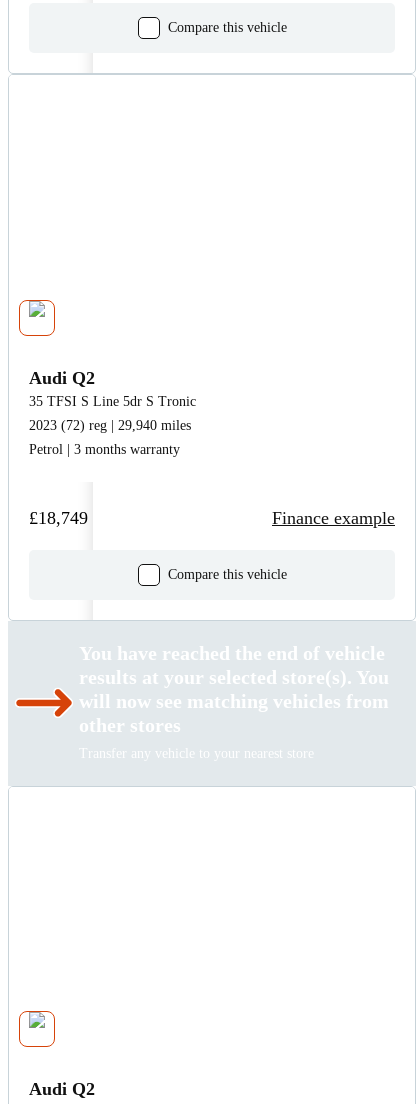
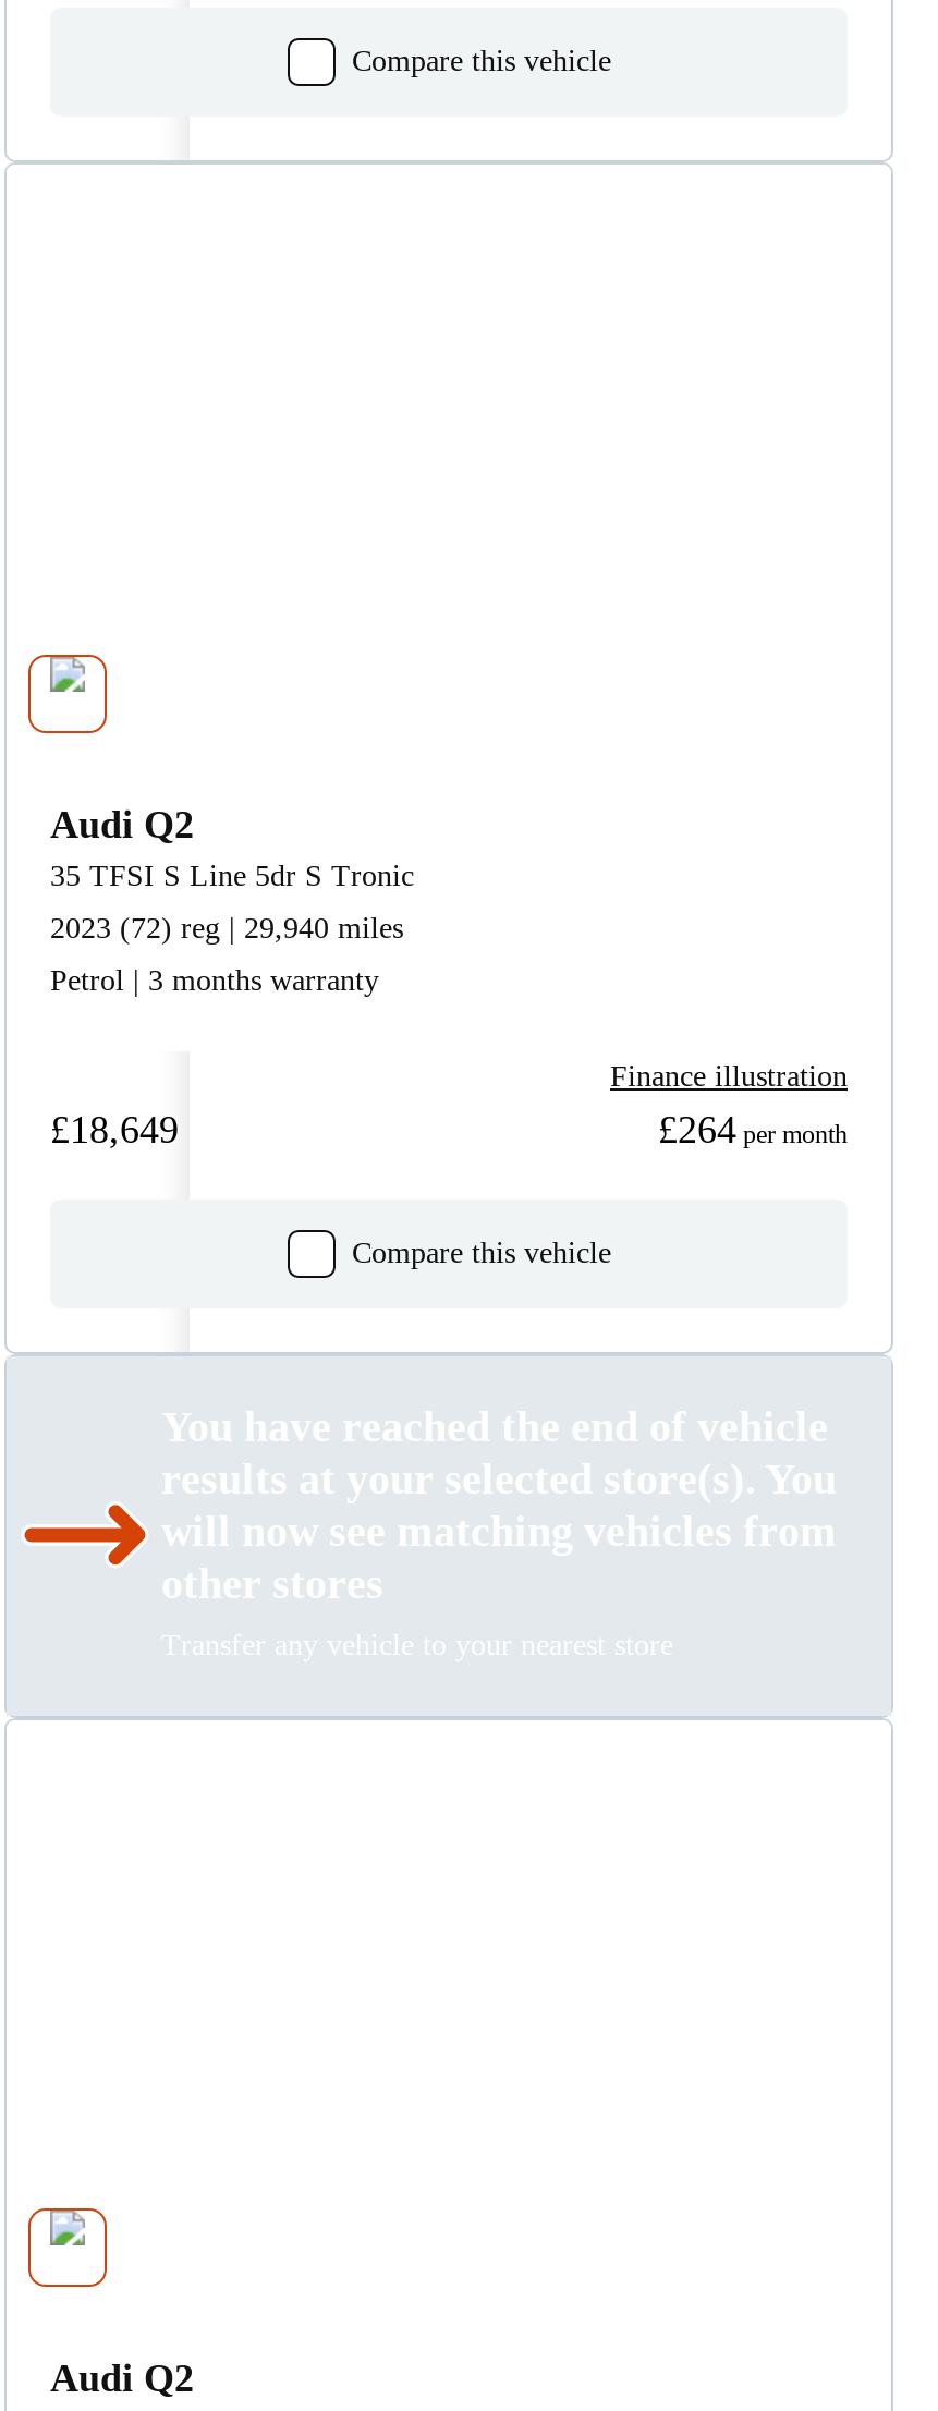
- £18,749
- Finance example
+ Finance illustration
+ £18,649
+ £264 per month
